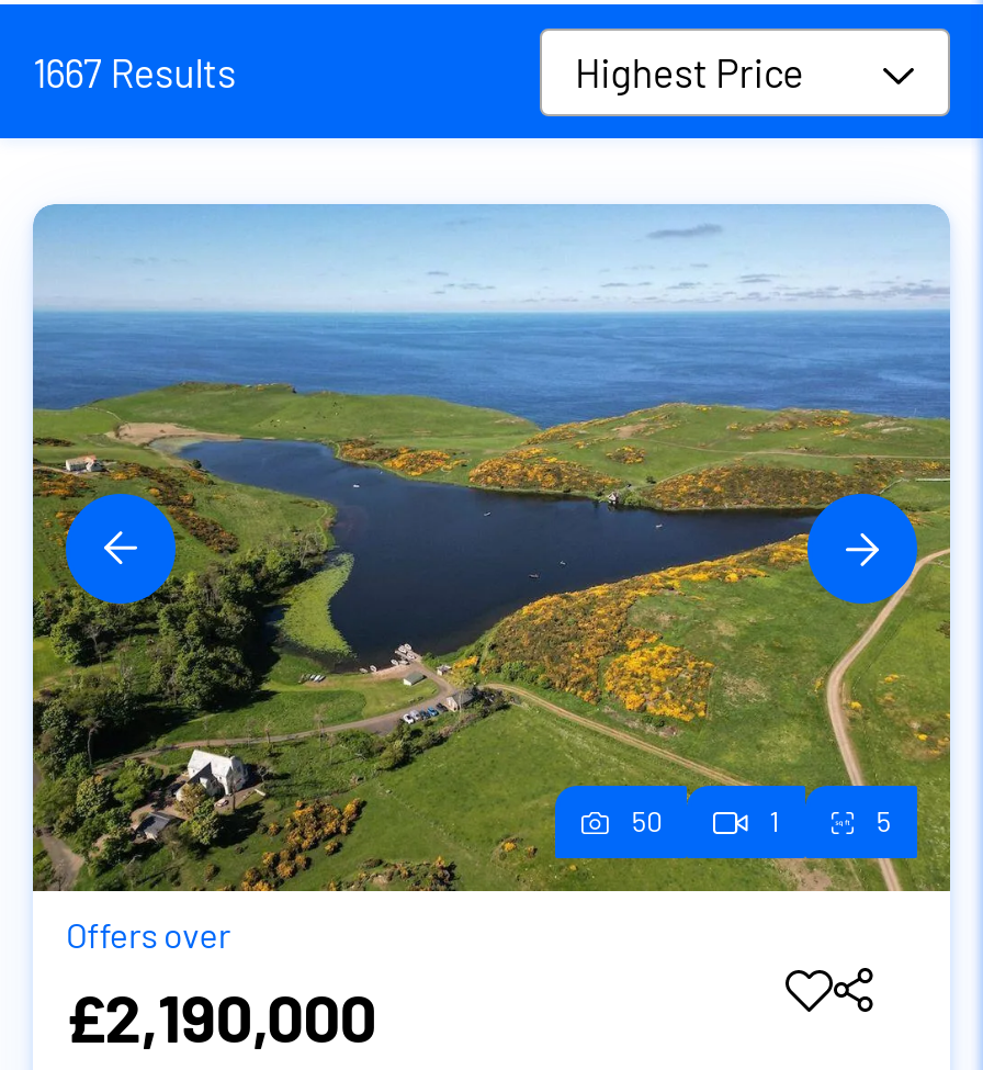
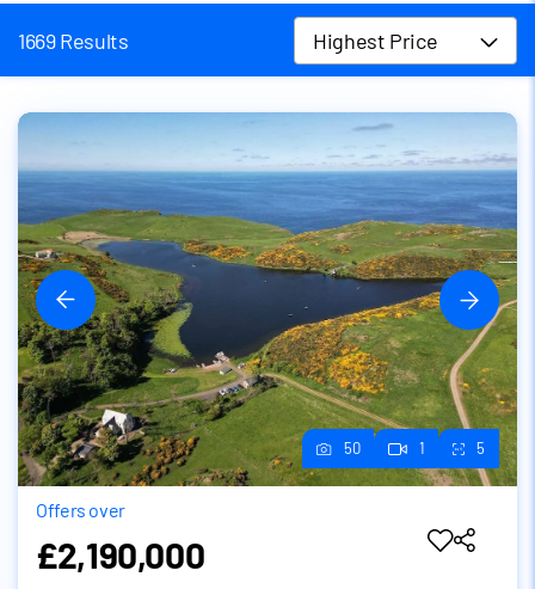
- 1667 Results
+ 1669 Results
